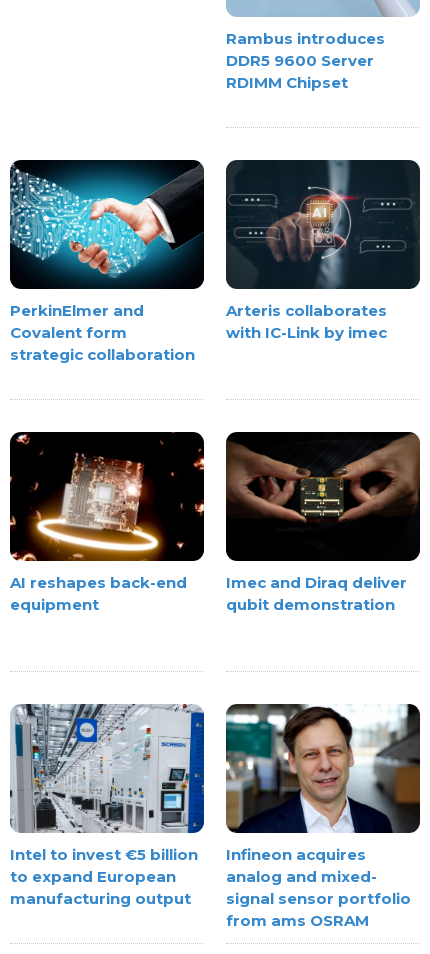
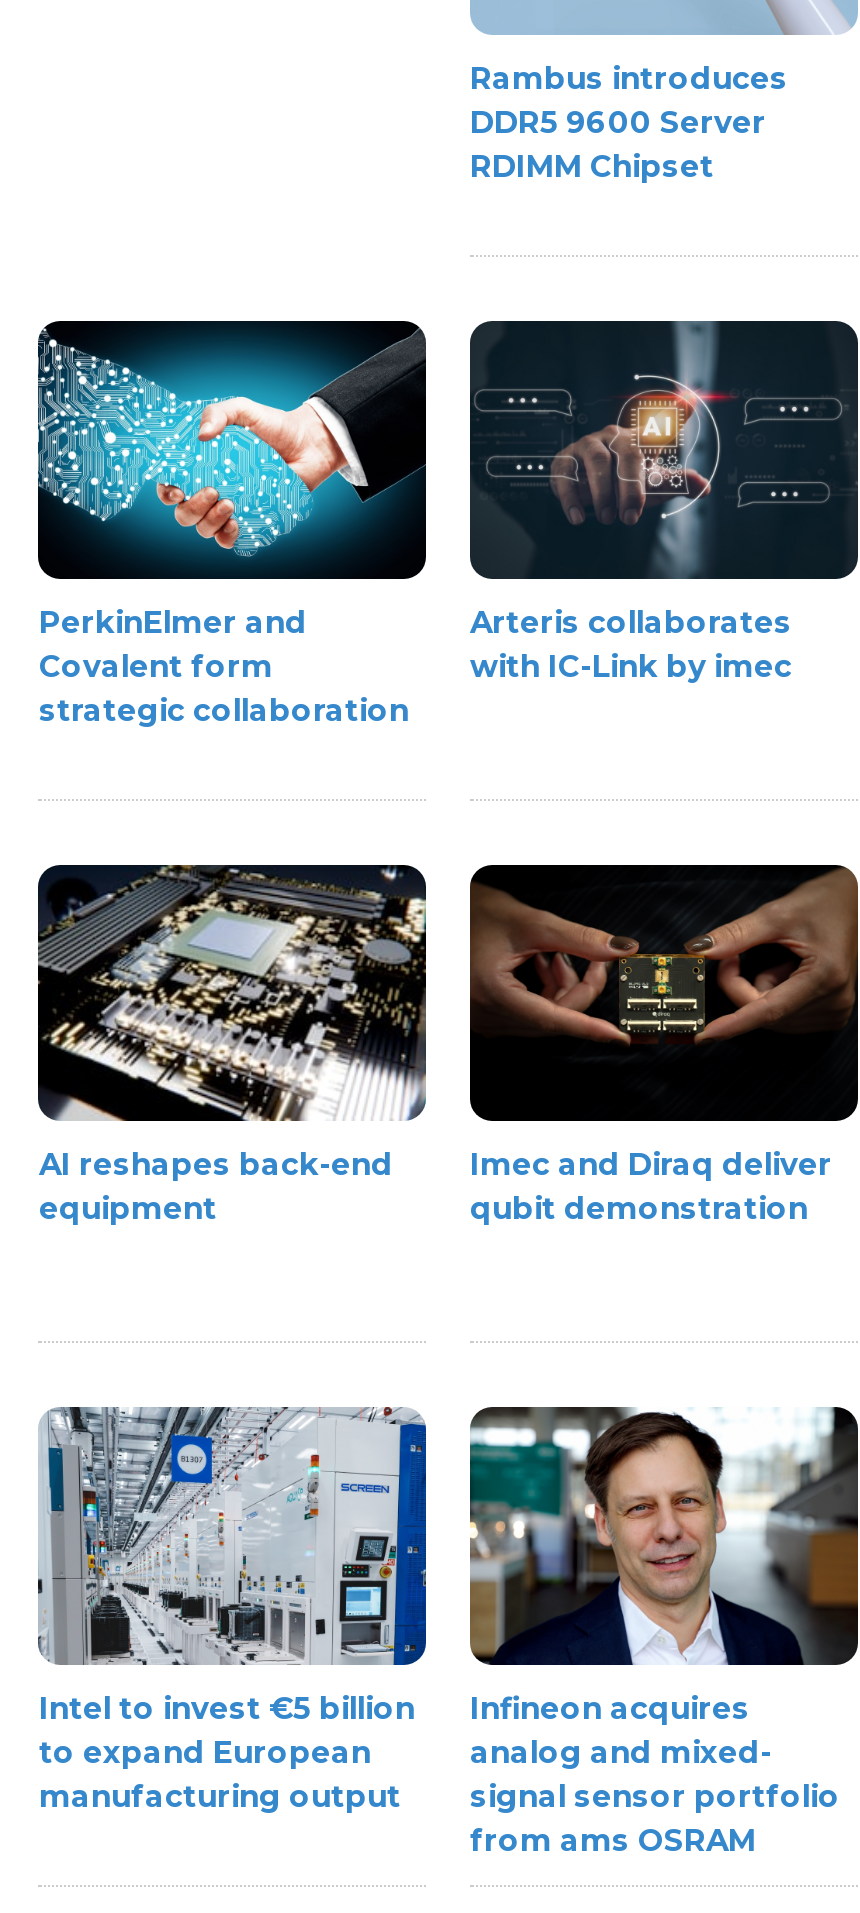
- [image]
+ [image]
